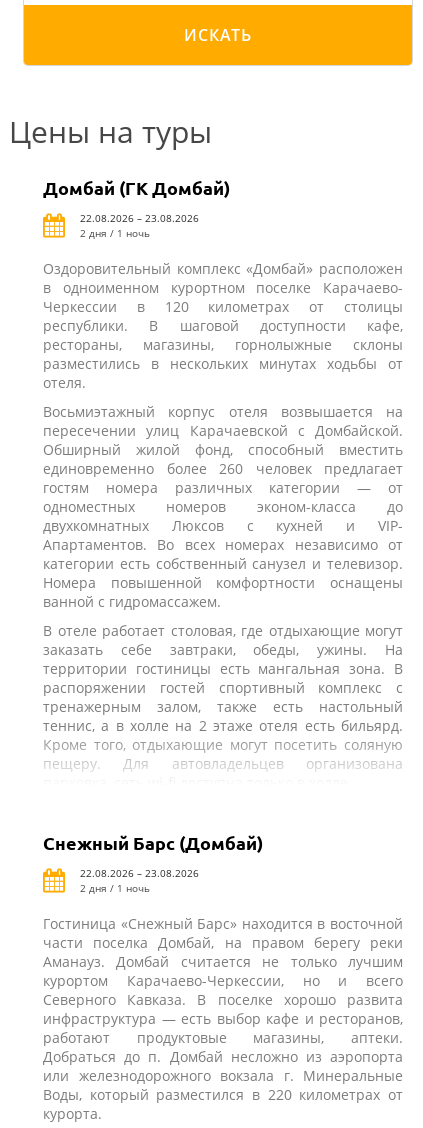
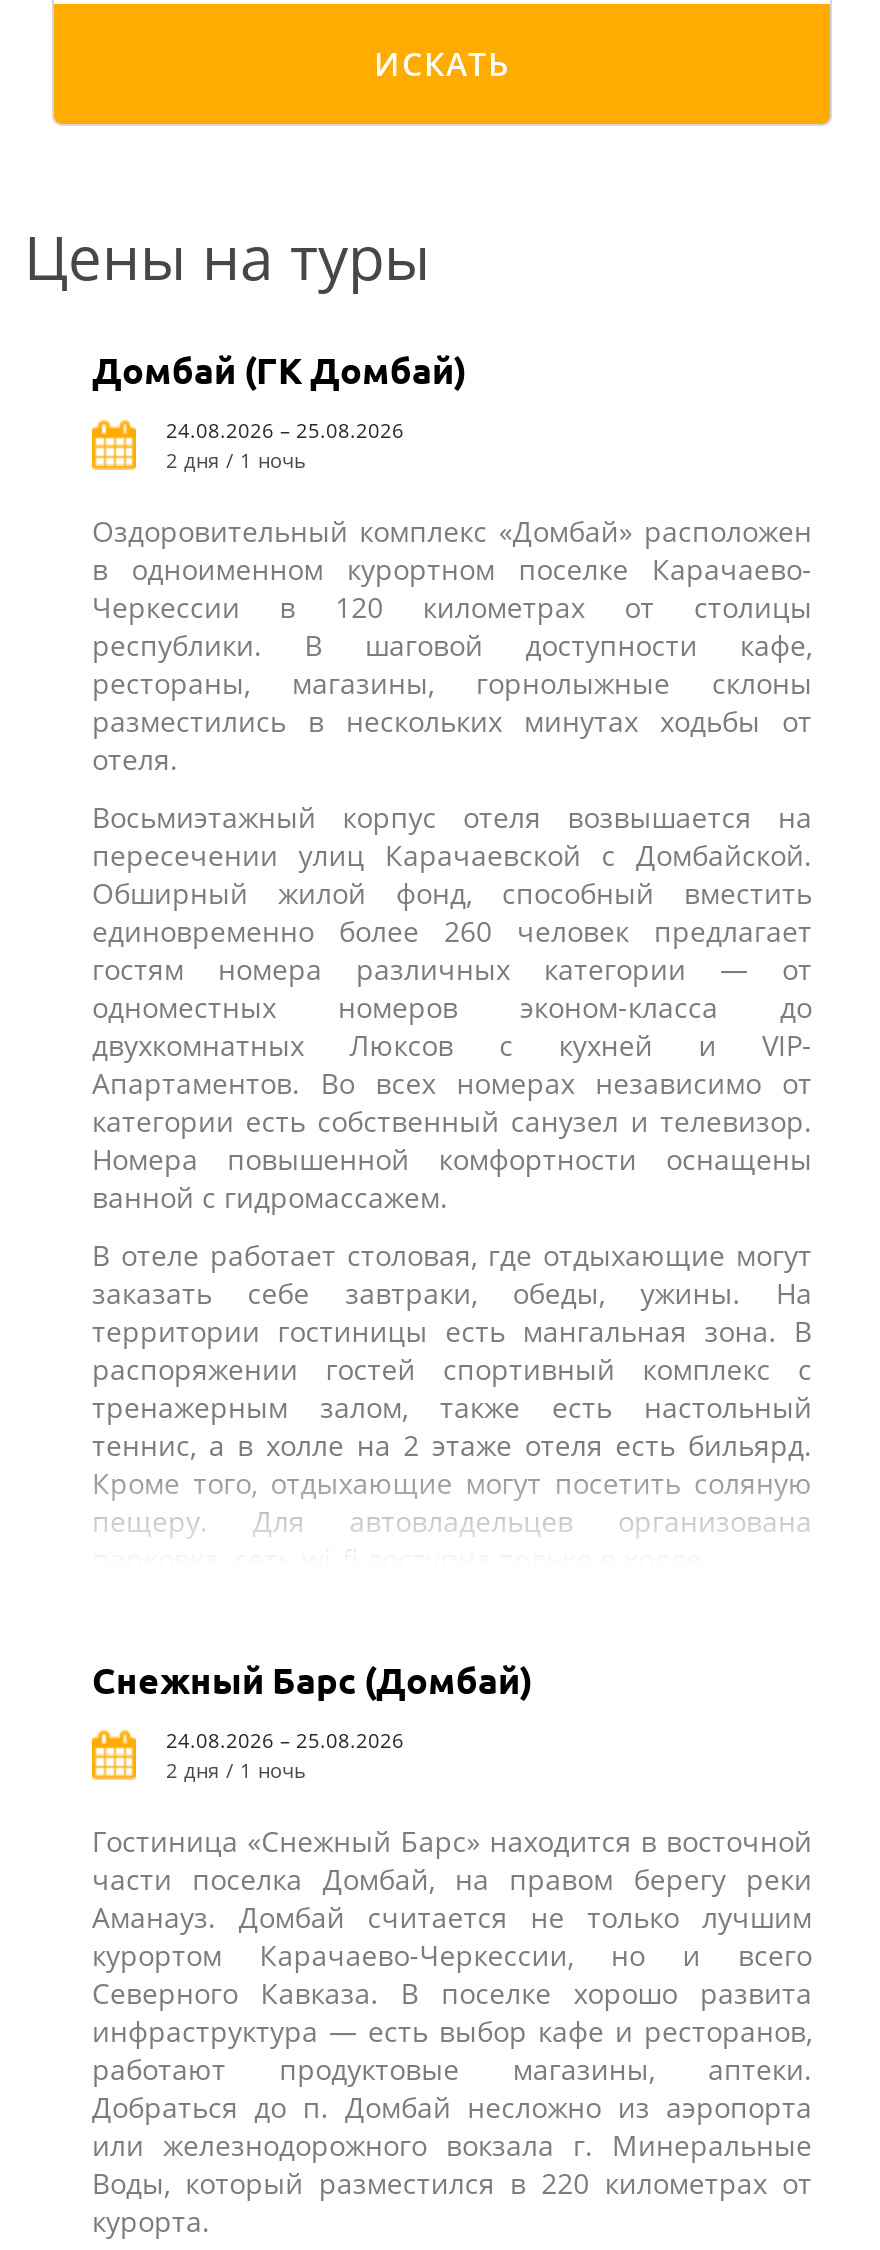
- 22.08.2026 – 23.08.2026
+ 24.08.2026 – 25.08.2026

- 22.08.2026 – 23.08.2026
+ 24.08.2026 – 25.08.2026
